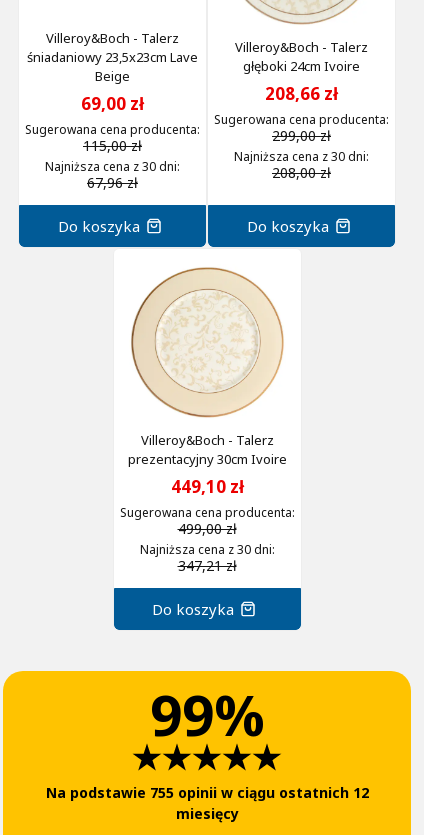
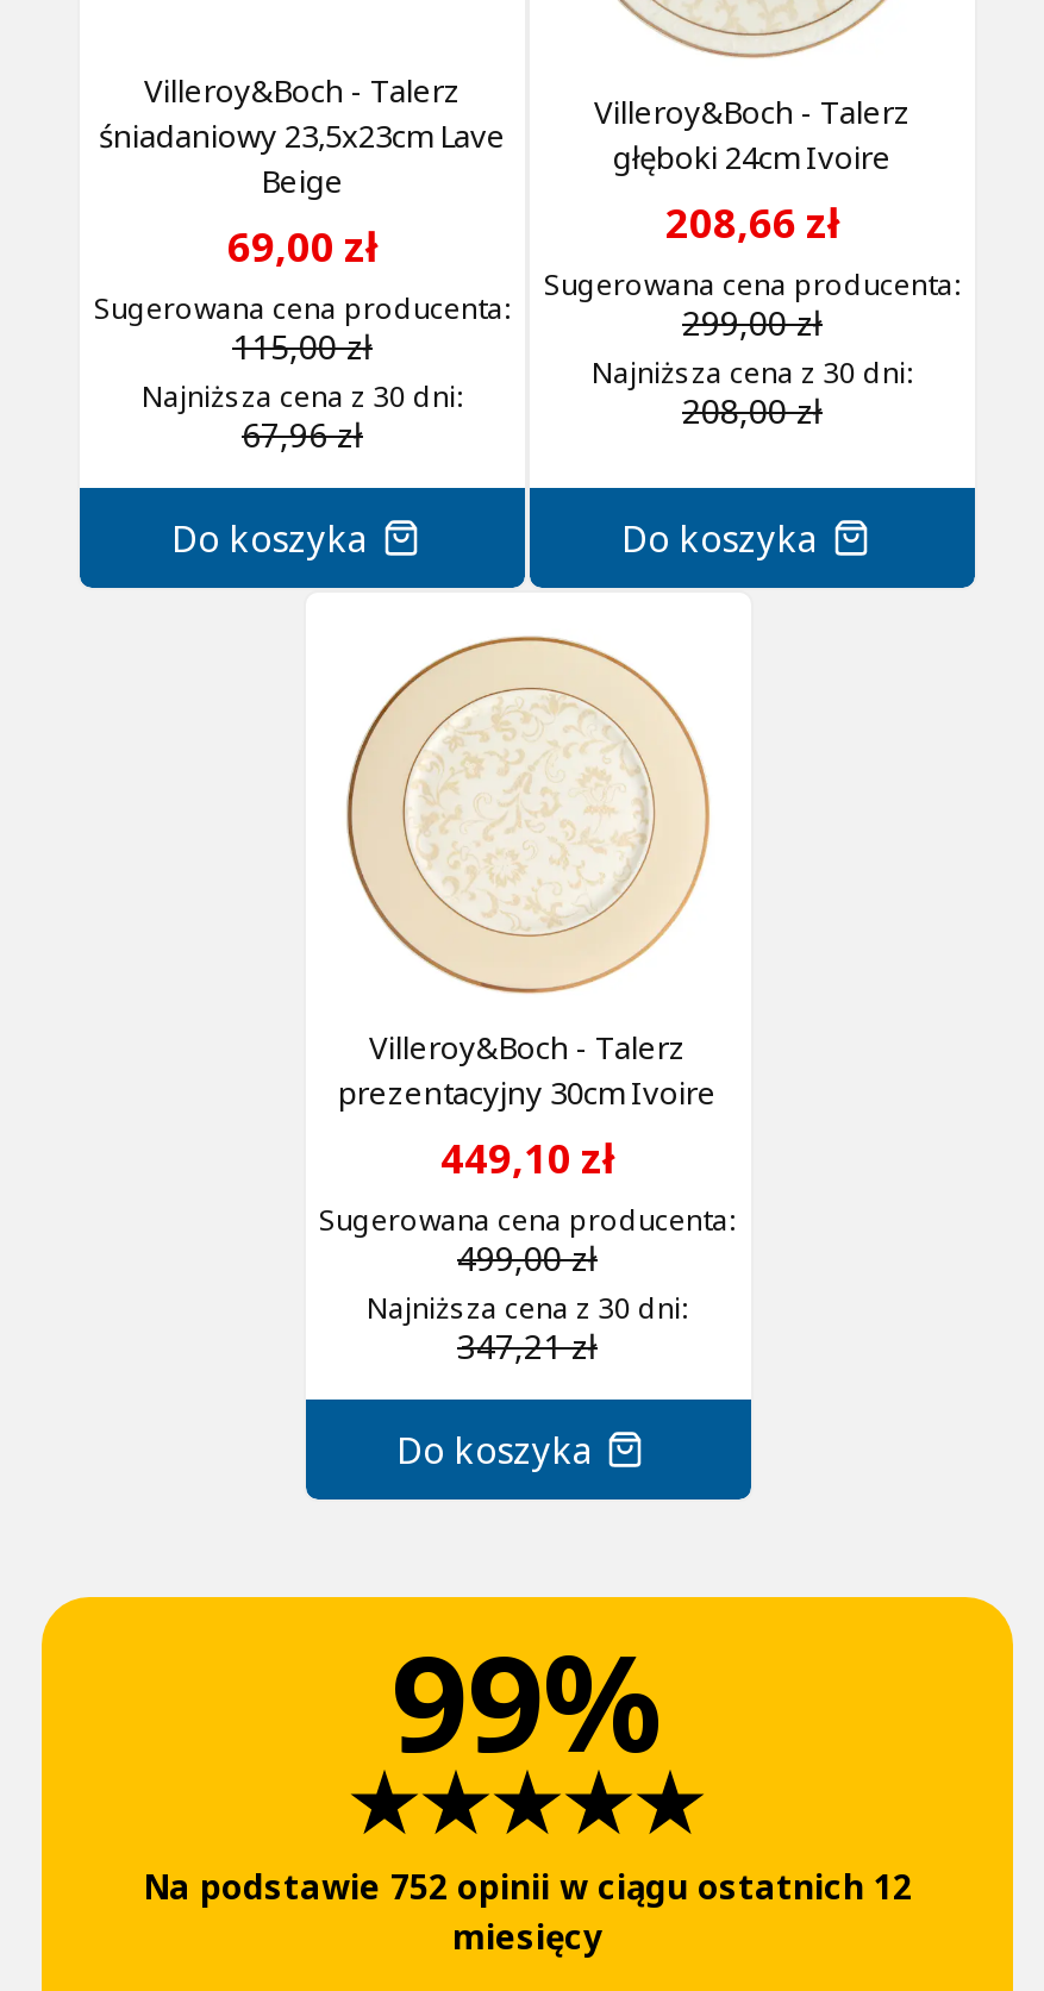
- Na podstawie 755 opinii w ciągu ostatnich 12
+ Na podstawie 752 opinii w ciągu ostatnich 12
